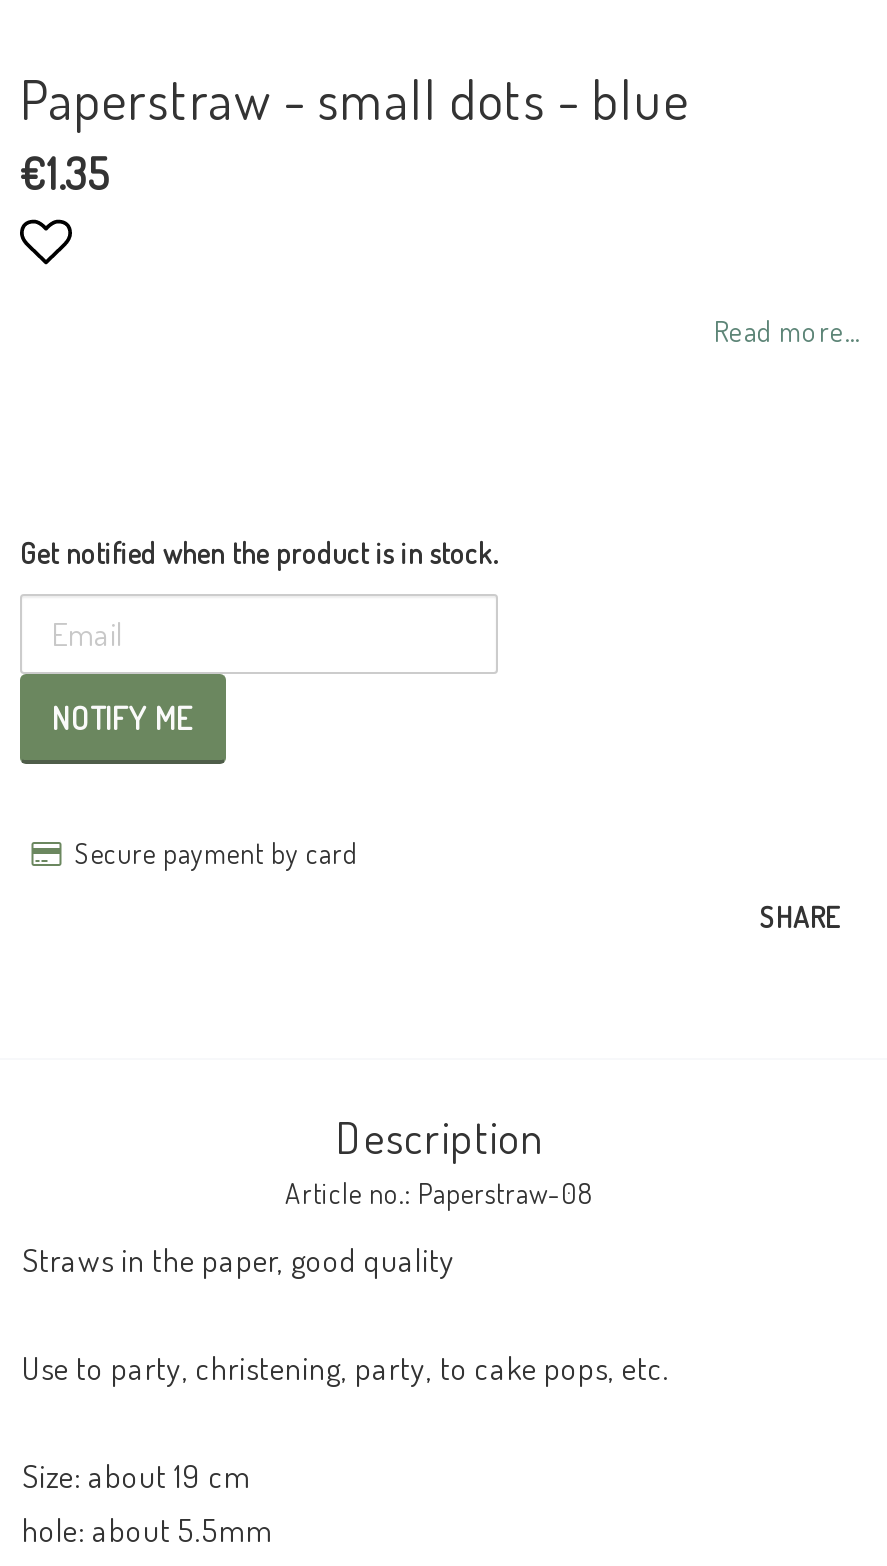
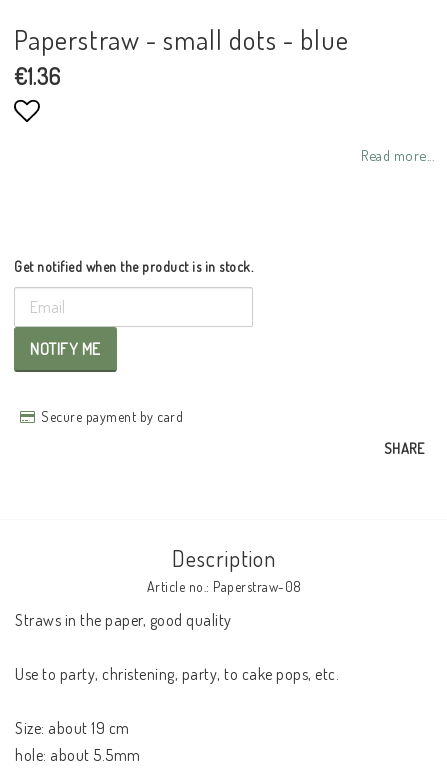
- €1.35
+ €1.36
